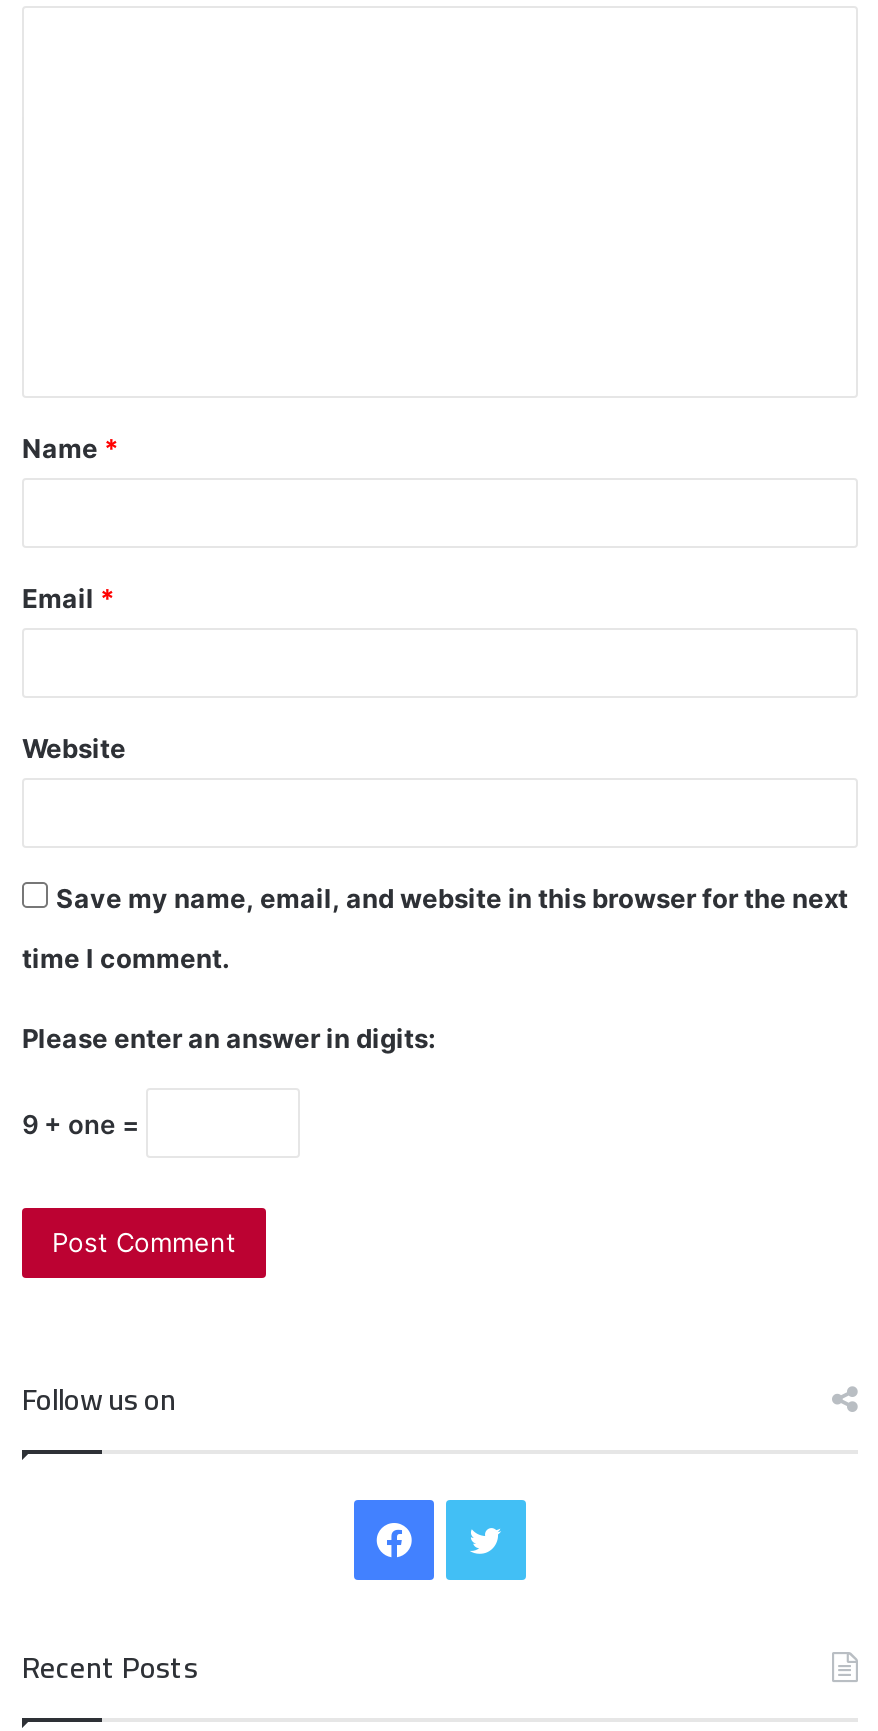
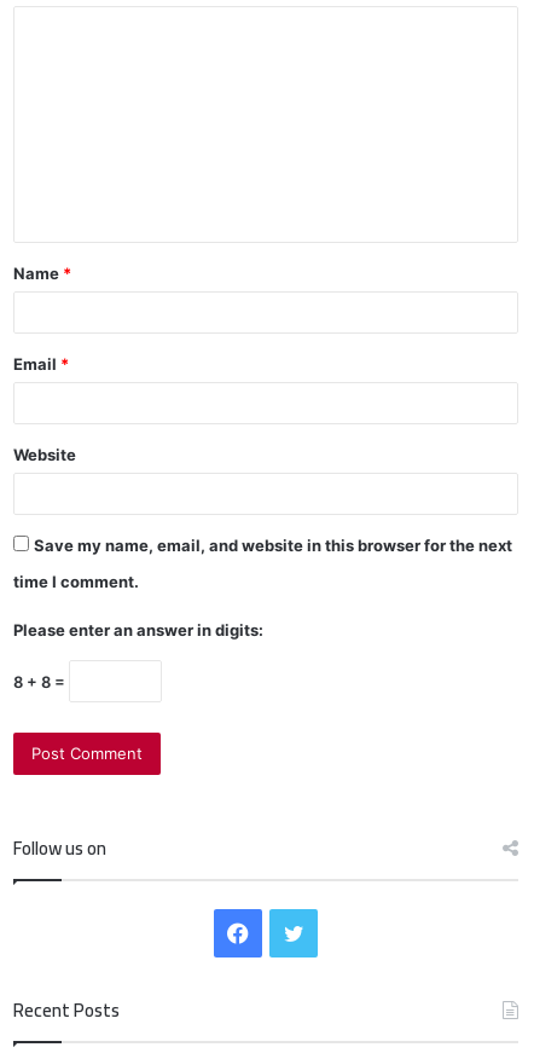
- 9 + one =
+ 8 + 8 =
